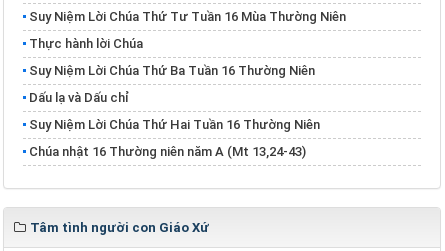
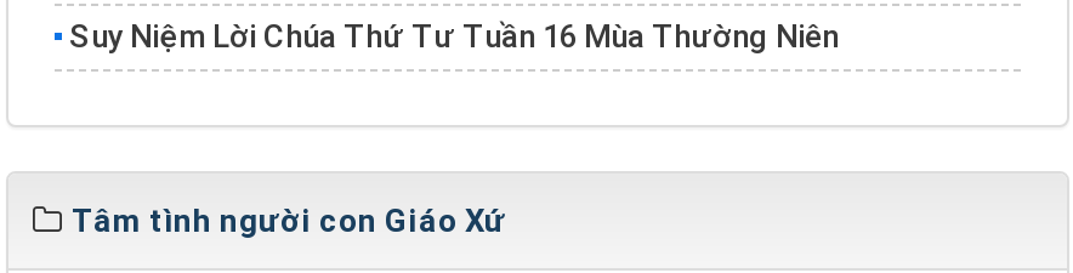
- Thực hành lời Chúa
- Suy Niệm Lời Chúa Thứ Ba Tuần 16 Thường Niên
- Dấu lạ và Dấu chỉ
- Suy Niệm Lời Chúa Thứ Hai Tuần 16 Thường Niên
- Chúa nhật 16 Thường niên năm A (Mt 13,24-43)
